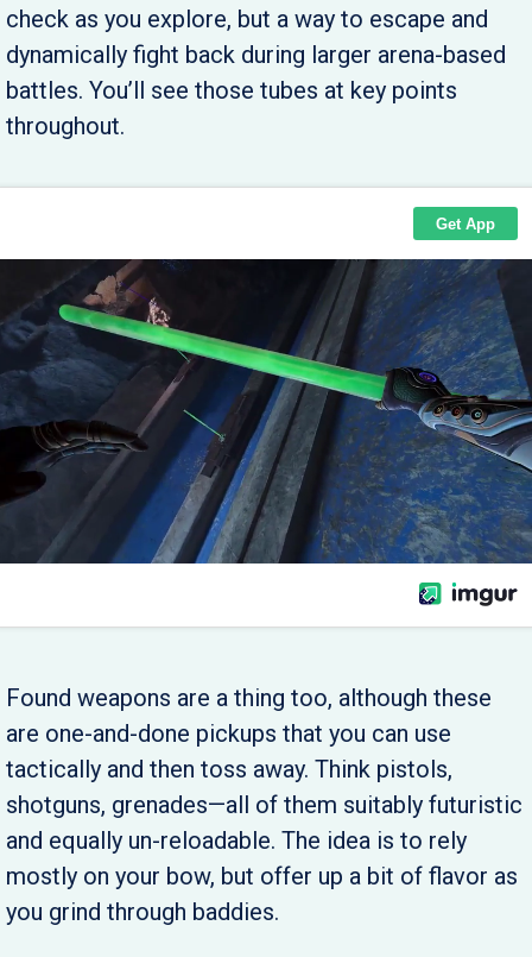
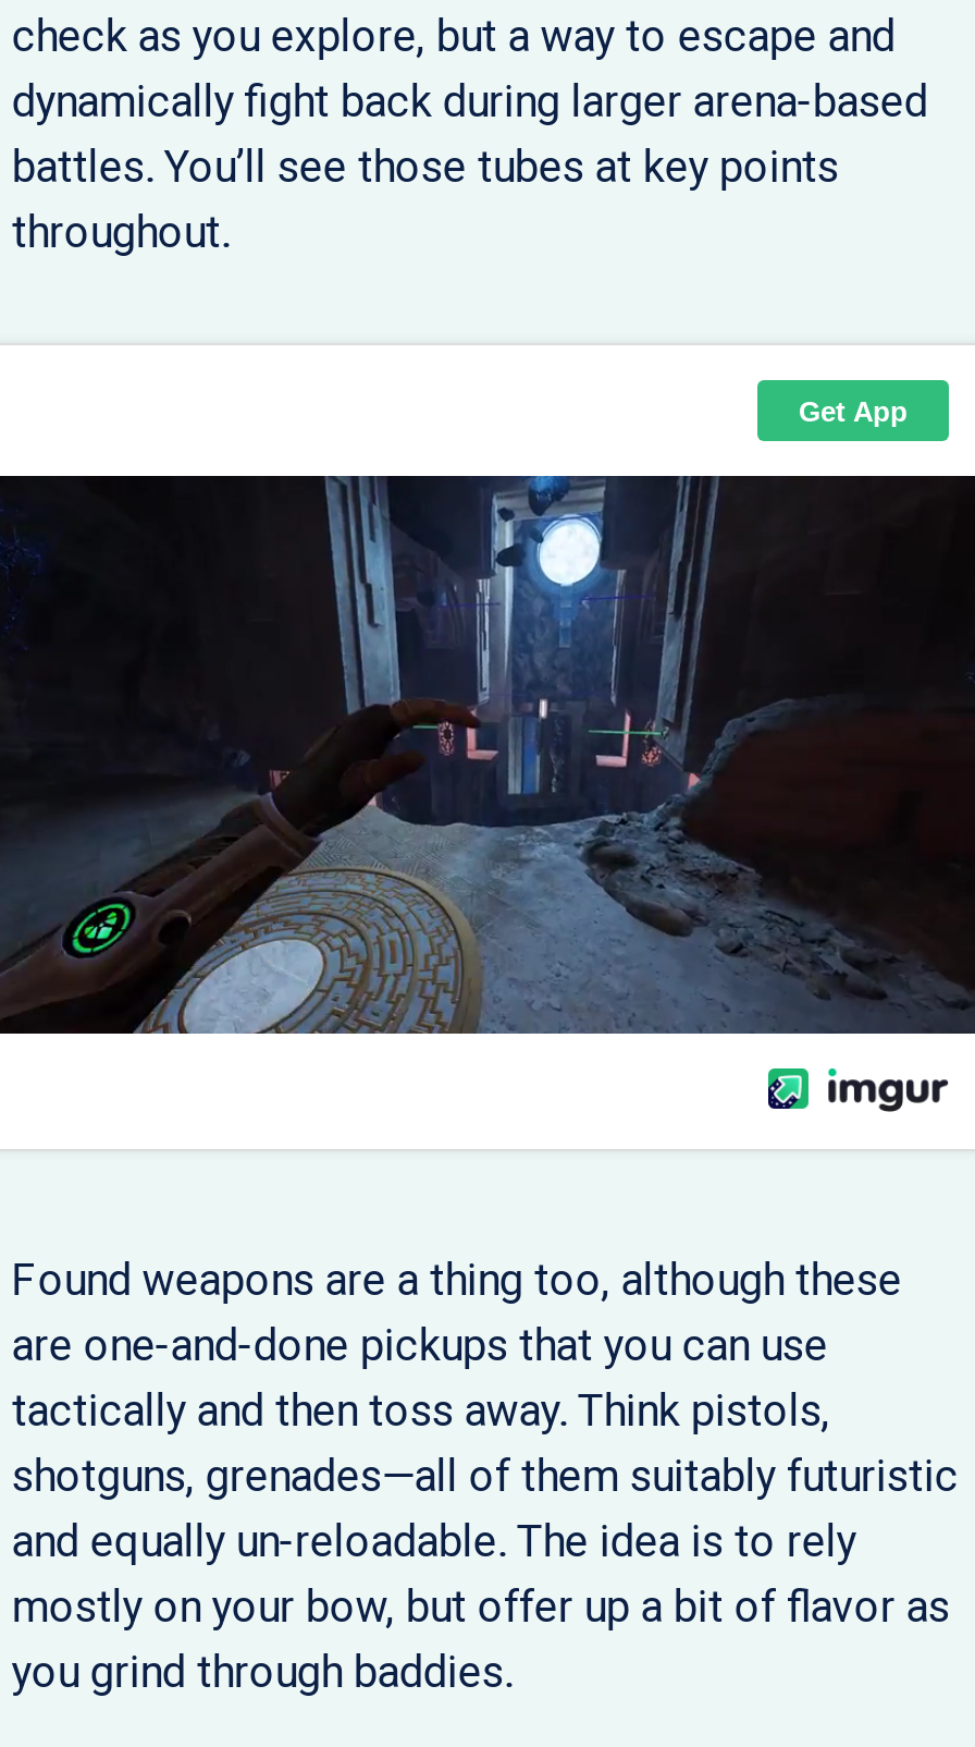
- [image]
+ [image]
